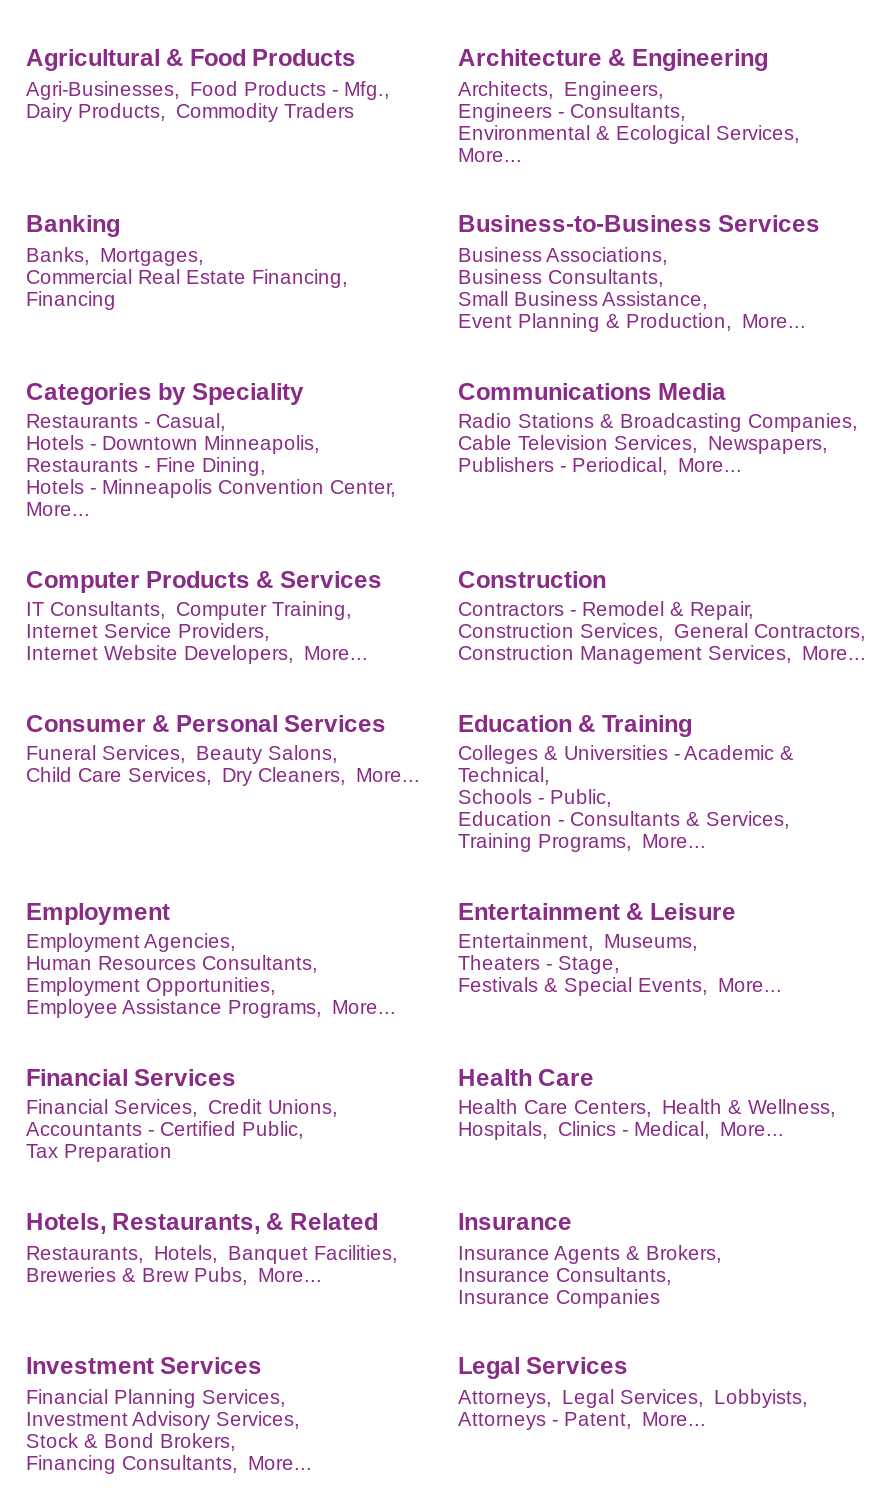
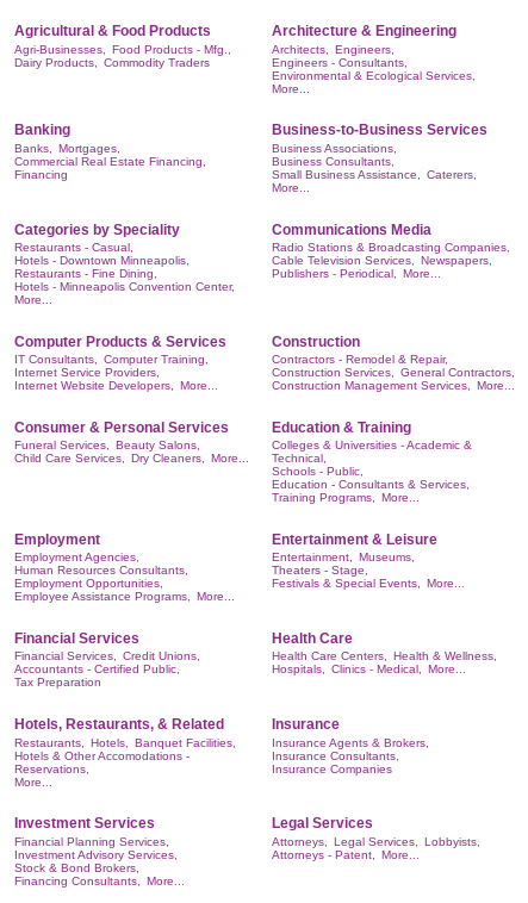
- Small Business Assistance,
- Event Planning & Production, More...
+ Small Business Assistance, Caterers,
+ More...

- Breweries & Brew Pubs, More...
+ Hotels & Other Accomodations -
+ Reservations,
+ More...
